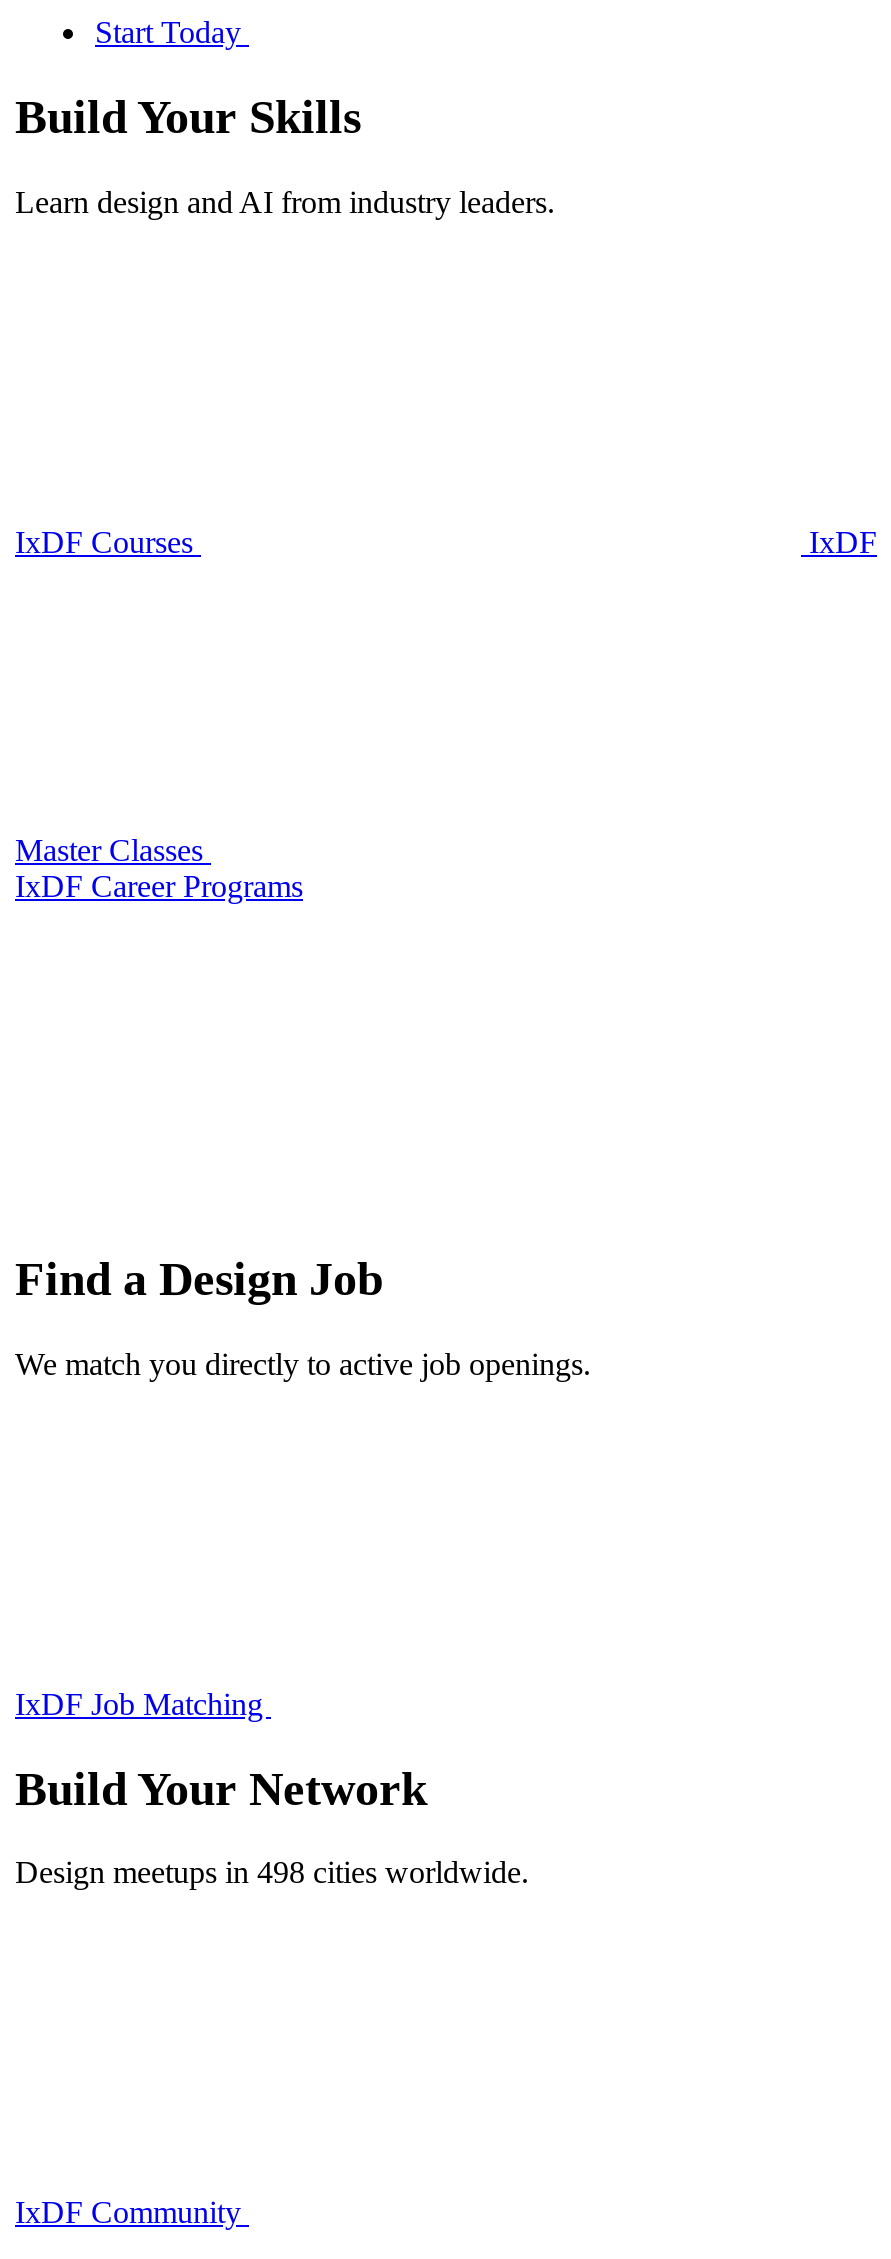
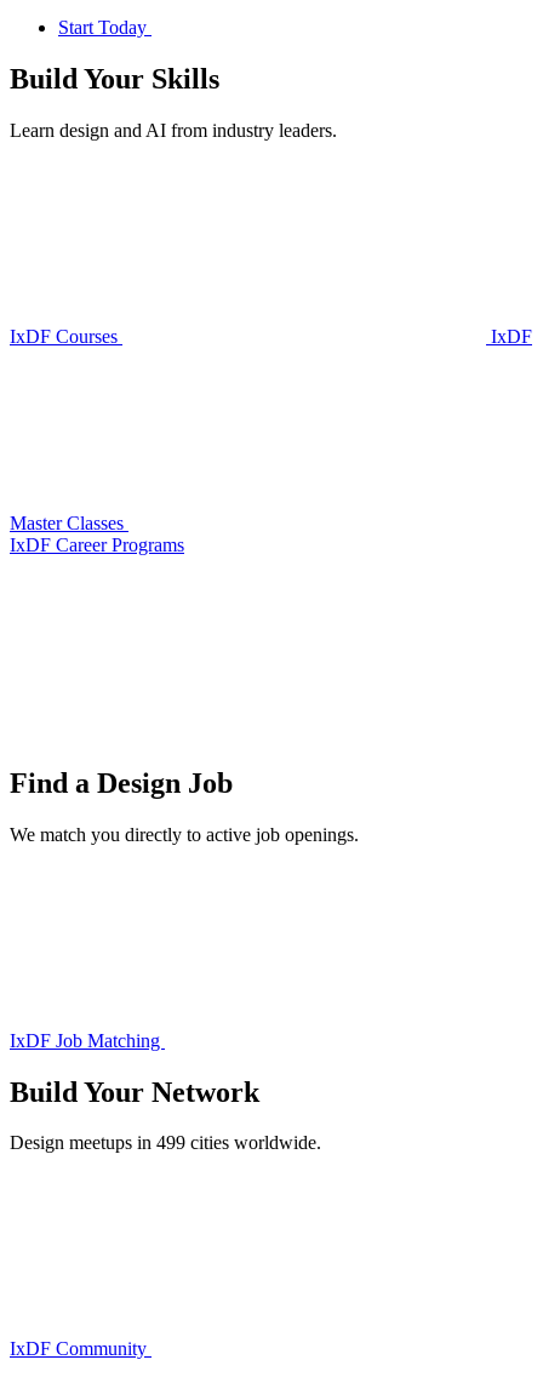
- Design meetups in 498 cities worldwide.
+ Design meetups in 499 cities worldwide.
